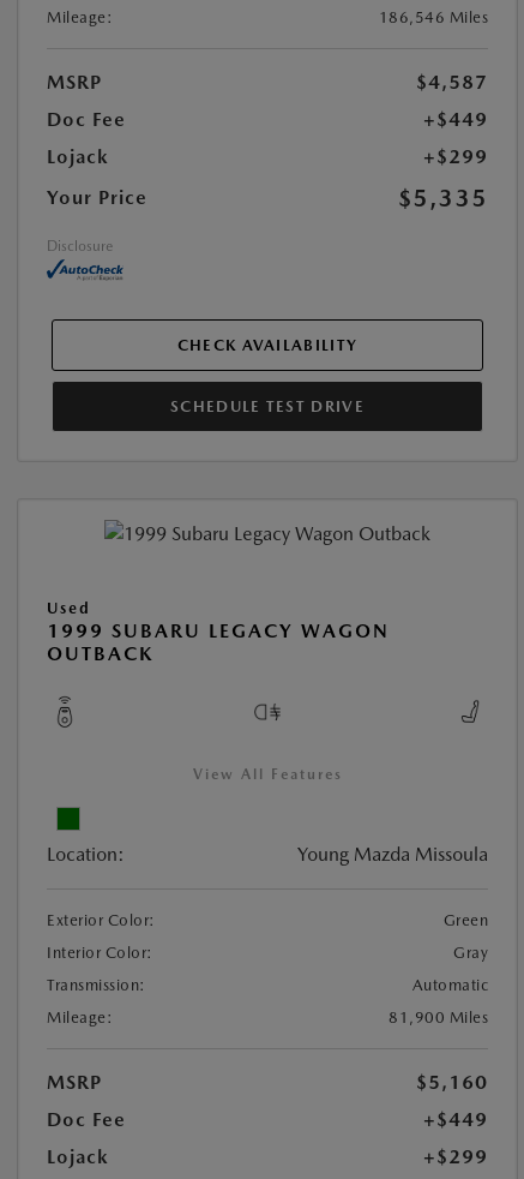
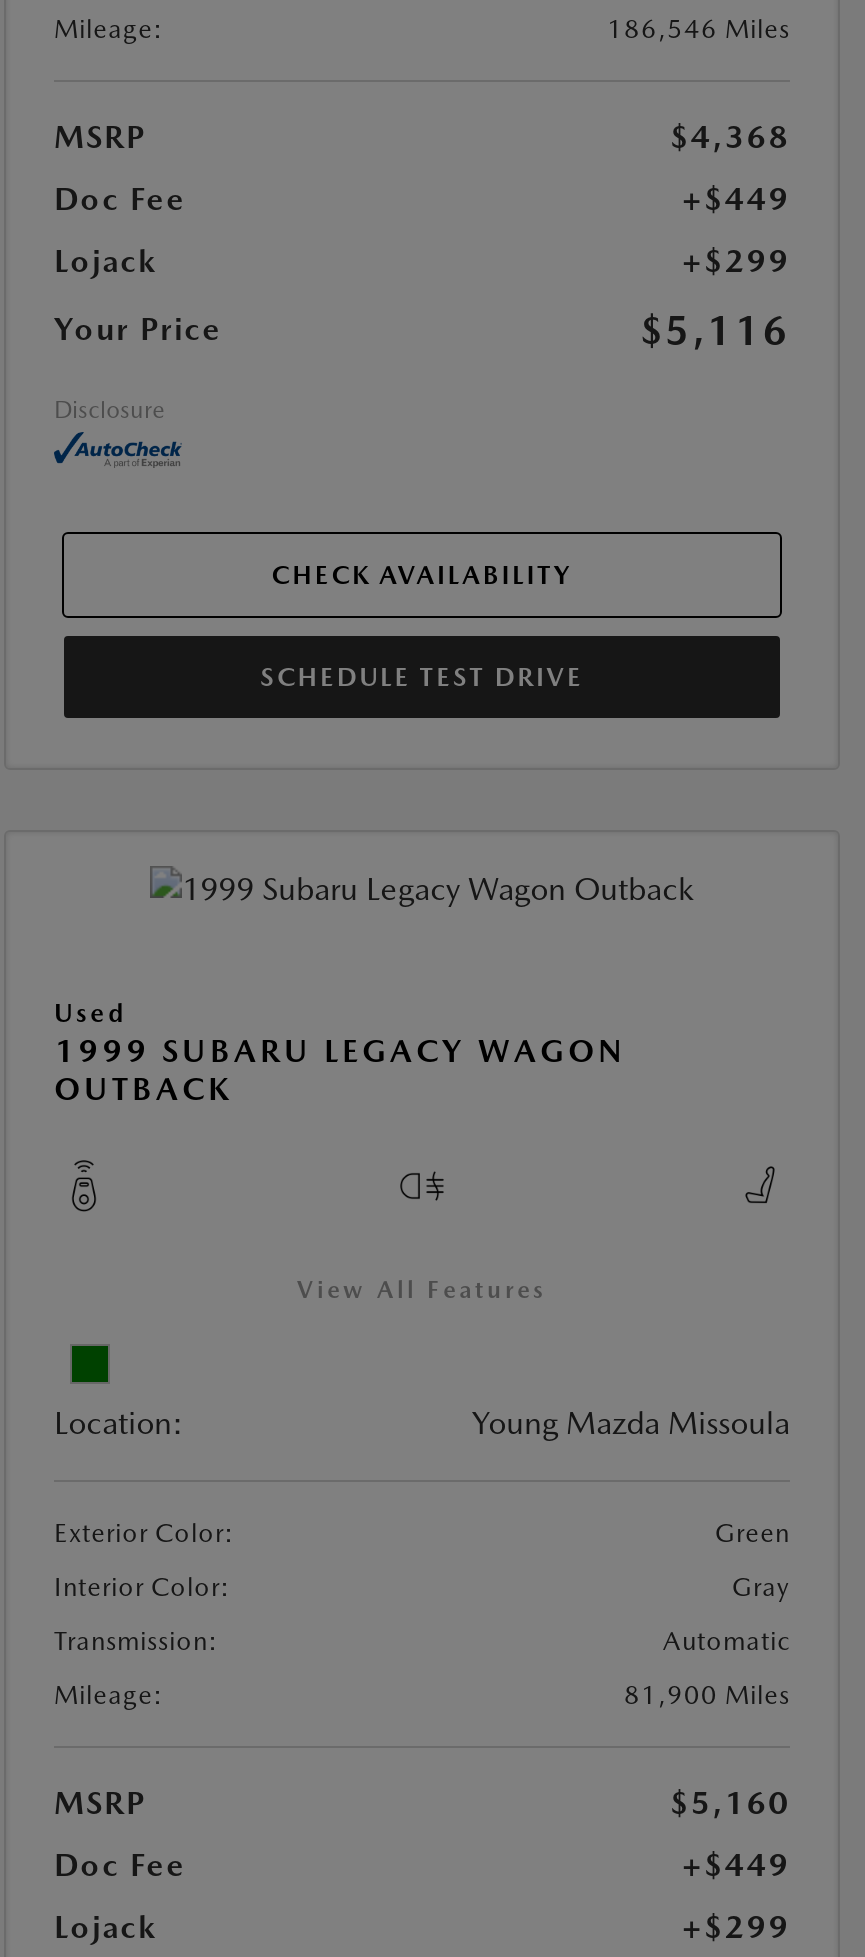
- $4,587
+ $4,368

- $5,335
+ $5,116
